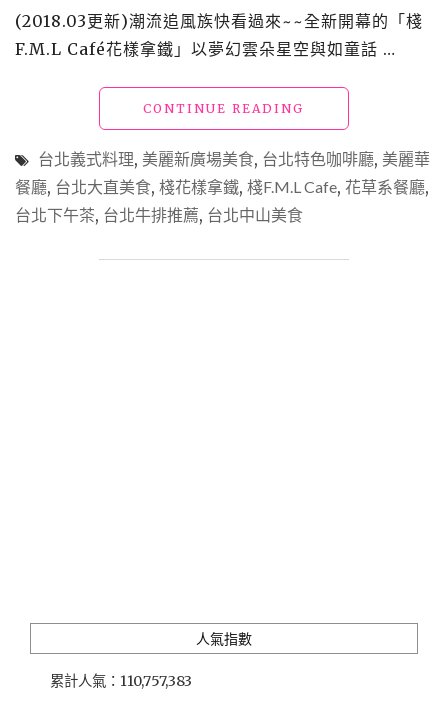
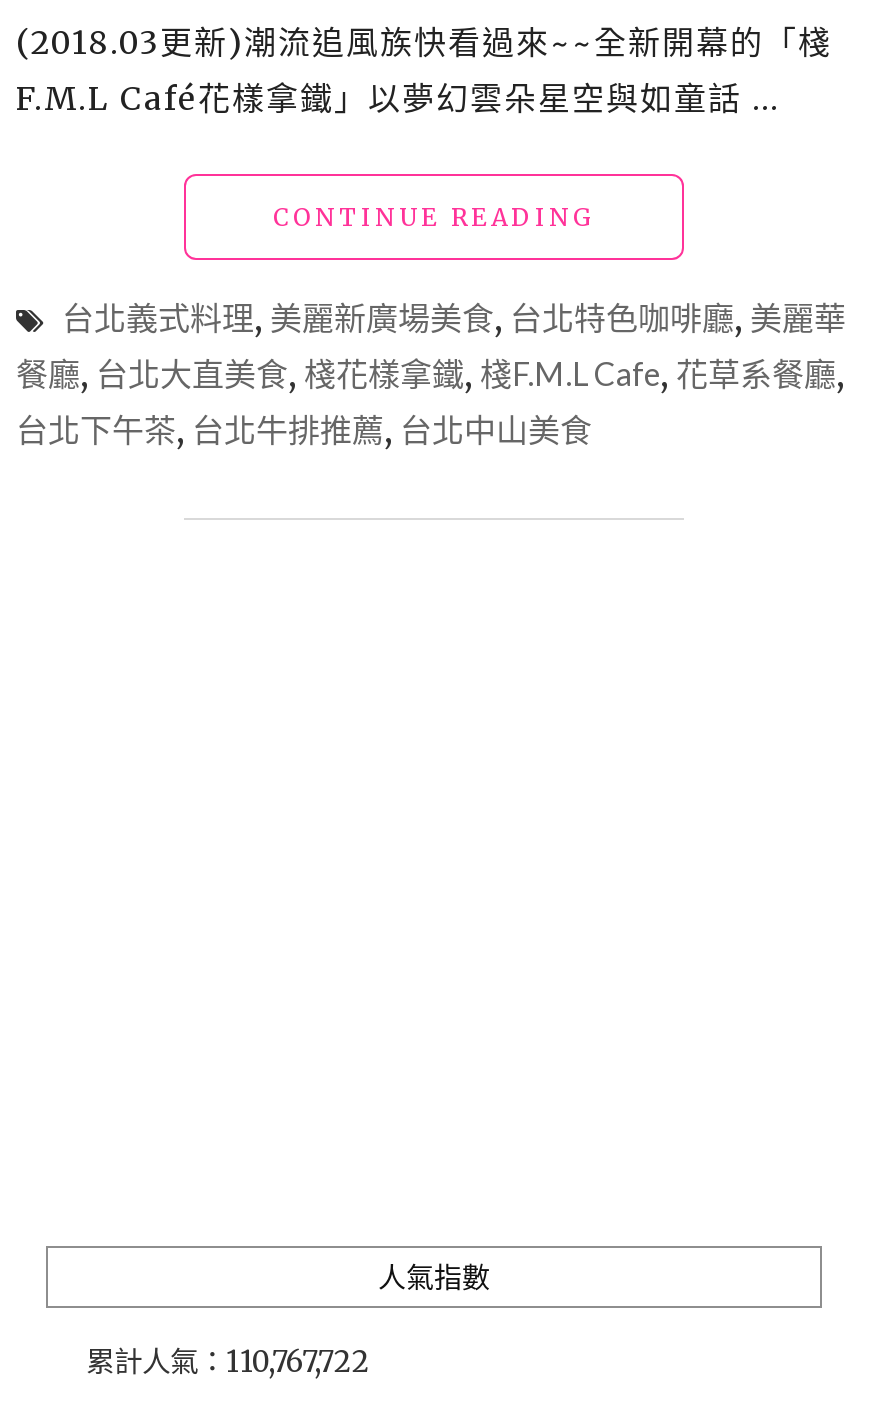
- 累計人氣：110,757,383
+ 累計人氣：110,767,722
